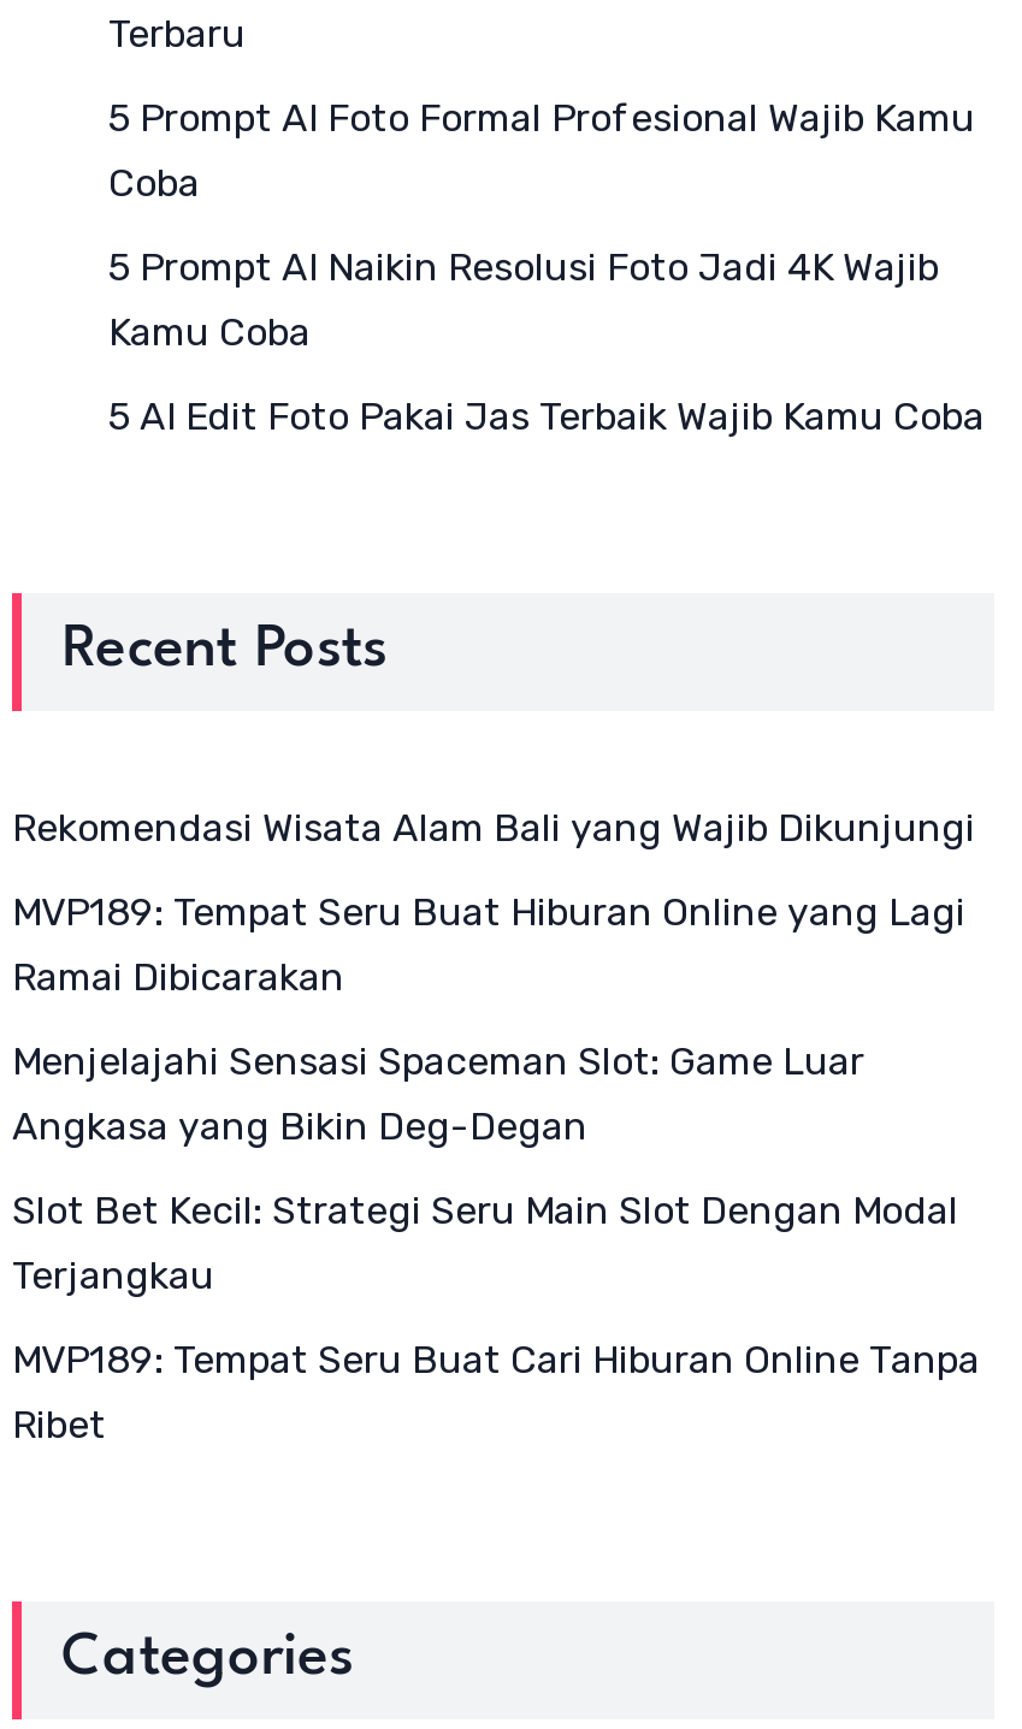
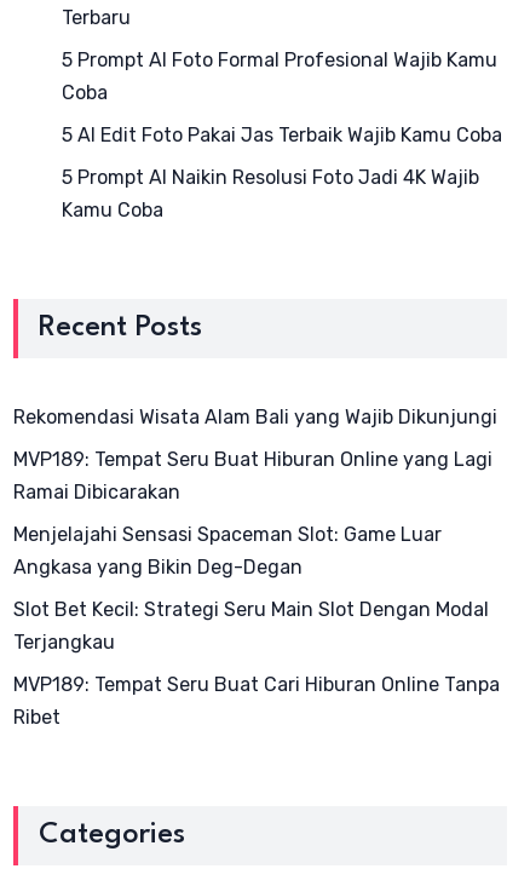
moved down: 5 Prompt AI Naikin Resolusi Foto Jadi 4K Wajib | Kamu Coba

moved up: 5 AI Edit Foto Pakai Jas Terbaik Wajib Kamu Coba
